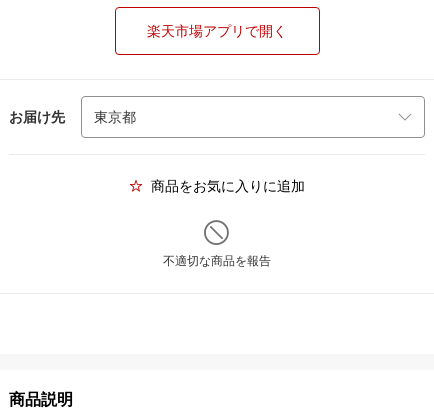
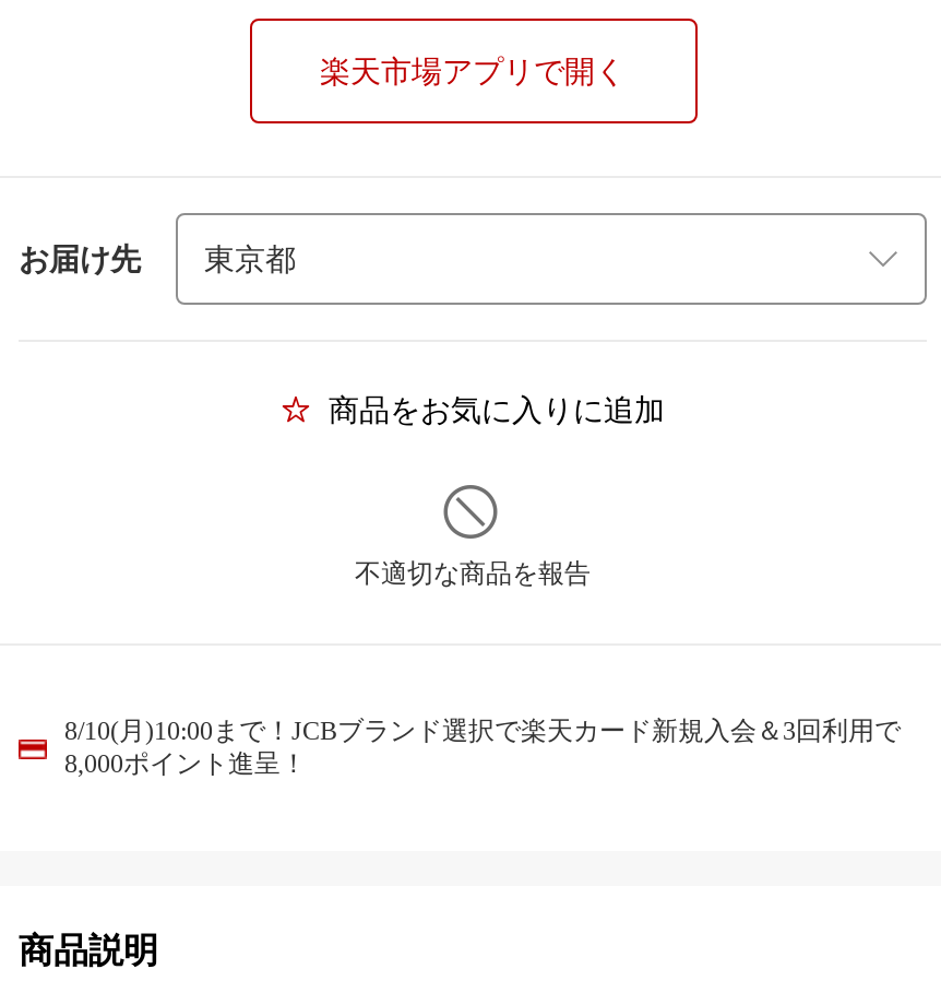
+ 8/10(月)10:00まで！JCBブランド選択で楽天カード新規入会＆3回利用で
+ 8,000ポイント進呈！
